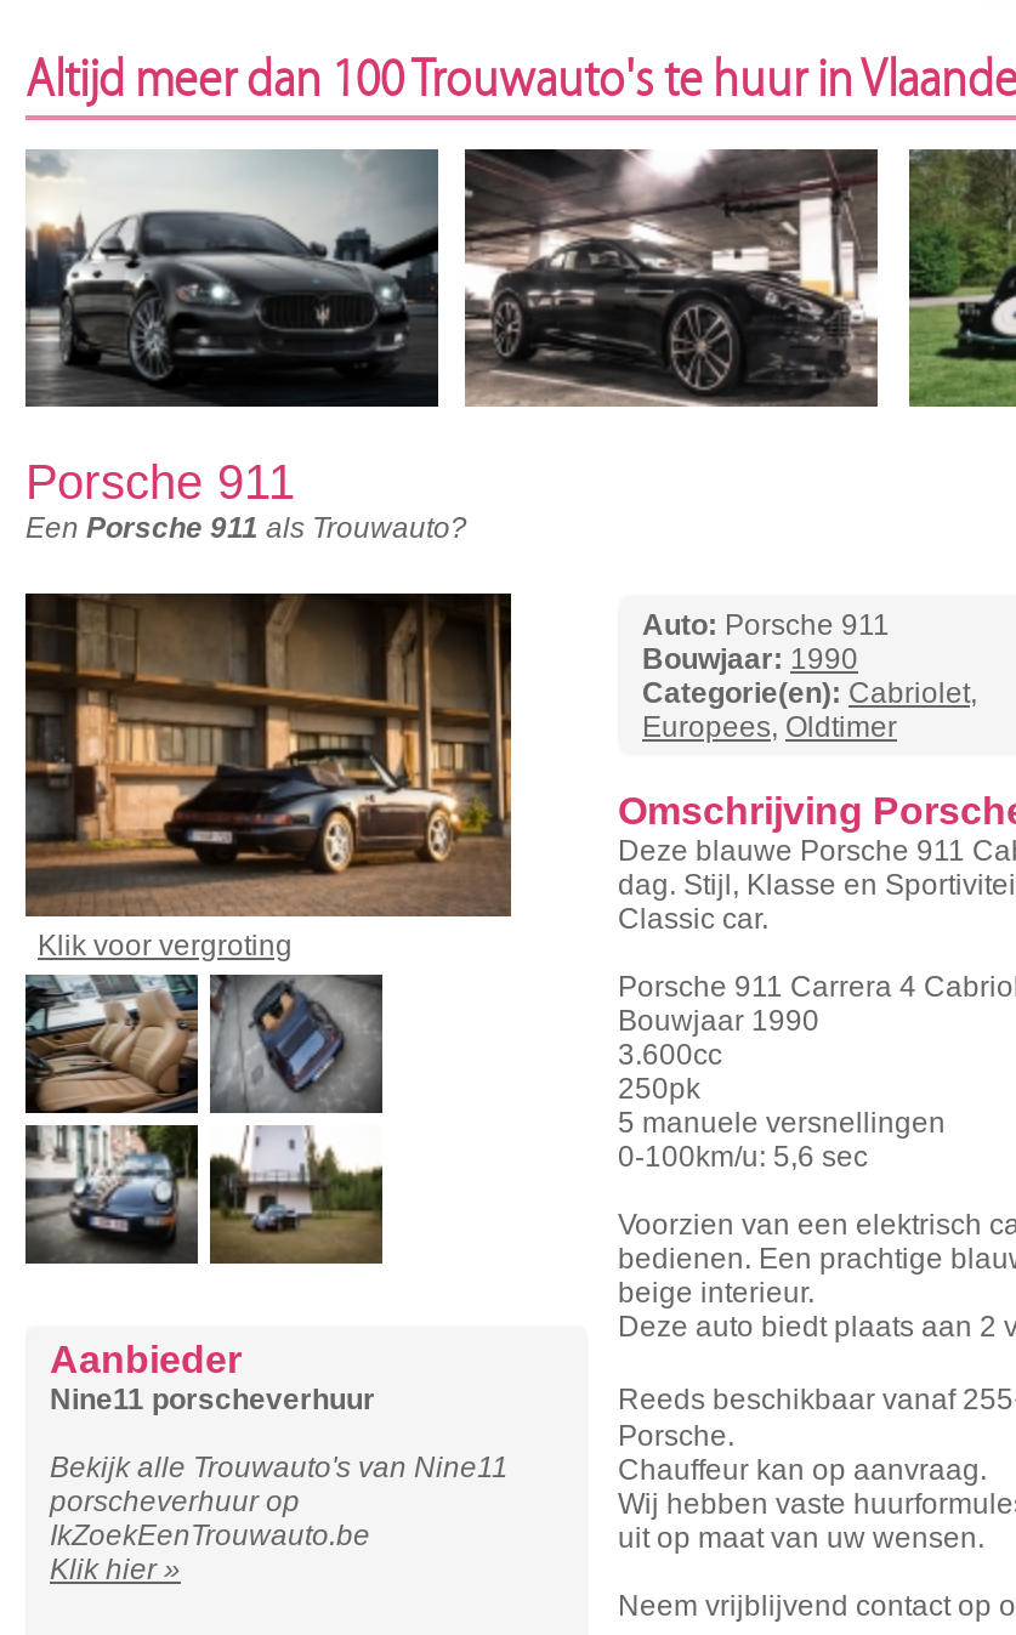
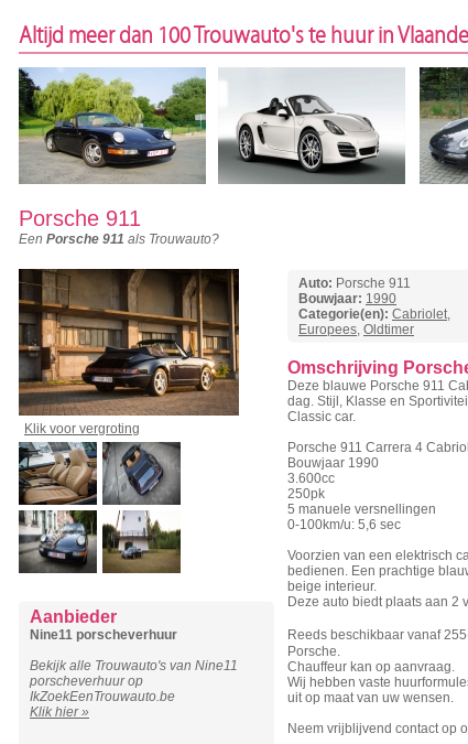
- [image]
+ [image]

- [image]
+ [image]

- [image]
+ [image]
